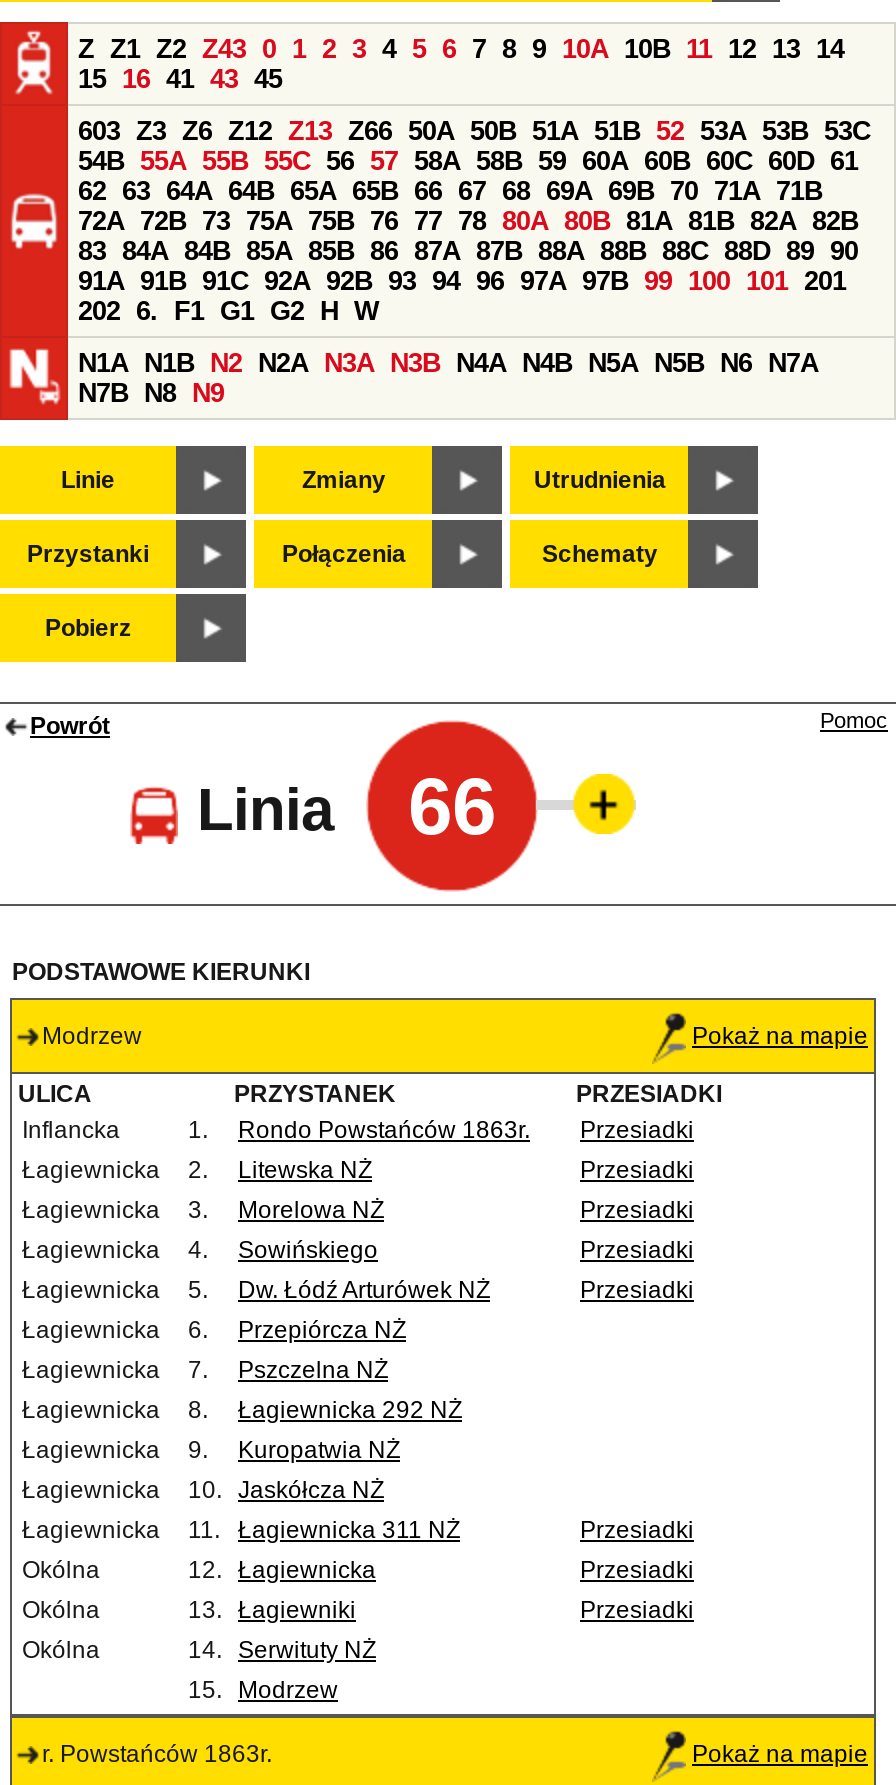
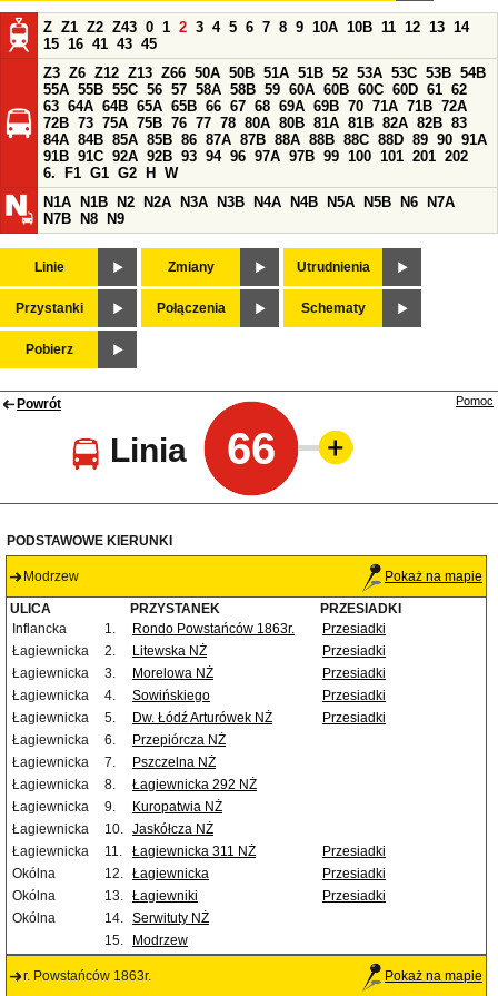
- 603 Z3 Z6 Z12 Z13 Z66 50A 50B 51A 51B 52 53A 53B 53C
- 54B 55A 55B 55C 56 57 58A 58B 59 60A 60B 60C 60D 61
- 62 63 64A 64B 65A 65B 66 67 68 69A 69B 70 71A 71B
- 72A 72B 73 75A 75B 76 77 78 80A 80B 81A 81B 82A 82B
- 83 84A 84B 85A 85B 86 87A 87B 88A 88B 88C 88D 89 90
- 91A 91B 91C 92A 92B 93 94 96 97A 97B 99 100 101 201
- 202 6. F1 G1 G2 H W
+ Z3 Z6 Z12 Z13 Z66 50A 50B 51A 51B 52 53A 53C 53B 54B
+ 55A 55B 55C 56 57 58A 58B 59 60A 60B 60C 60D 61 62
+ 63 64A 64B 65A 65B 66 67 68 69A 69B 70 71A 71B 72A
+ 72B 73 75A 75B 76 77 78 80A 80B 81A 81B 82A 82B 83
+ 84A 84B 85A 85B 86 87A 87B 88A 88B 88C 88D 89 90 91A
+ 91B 91C 92A 92B 93 94 96 97A 97B 99 100 101 201 202
+ 6. F1 G1 G2 H W
